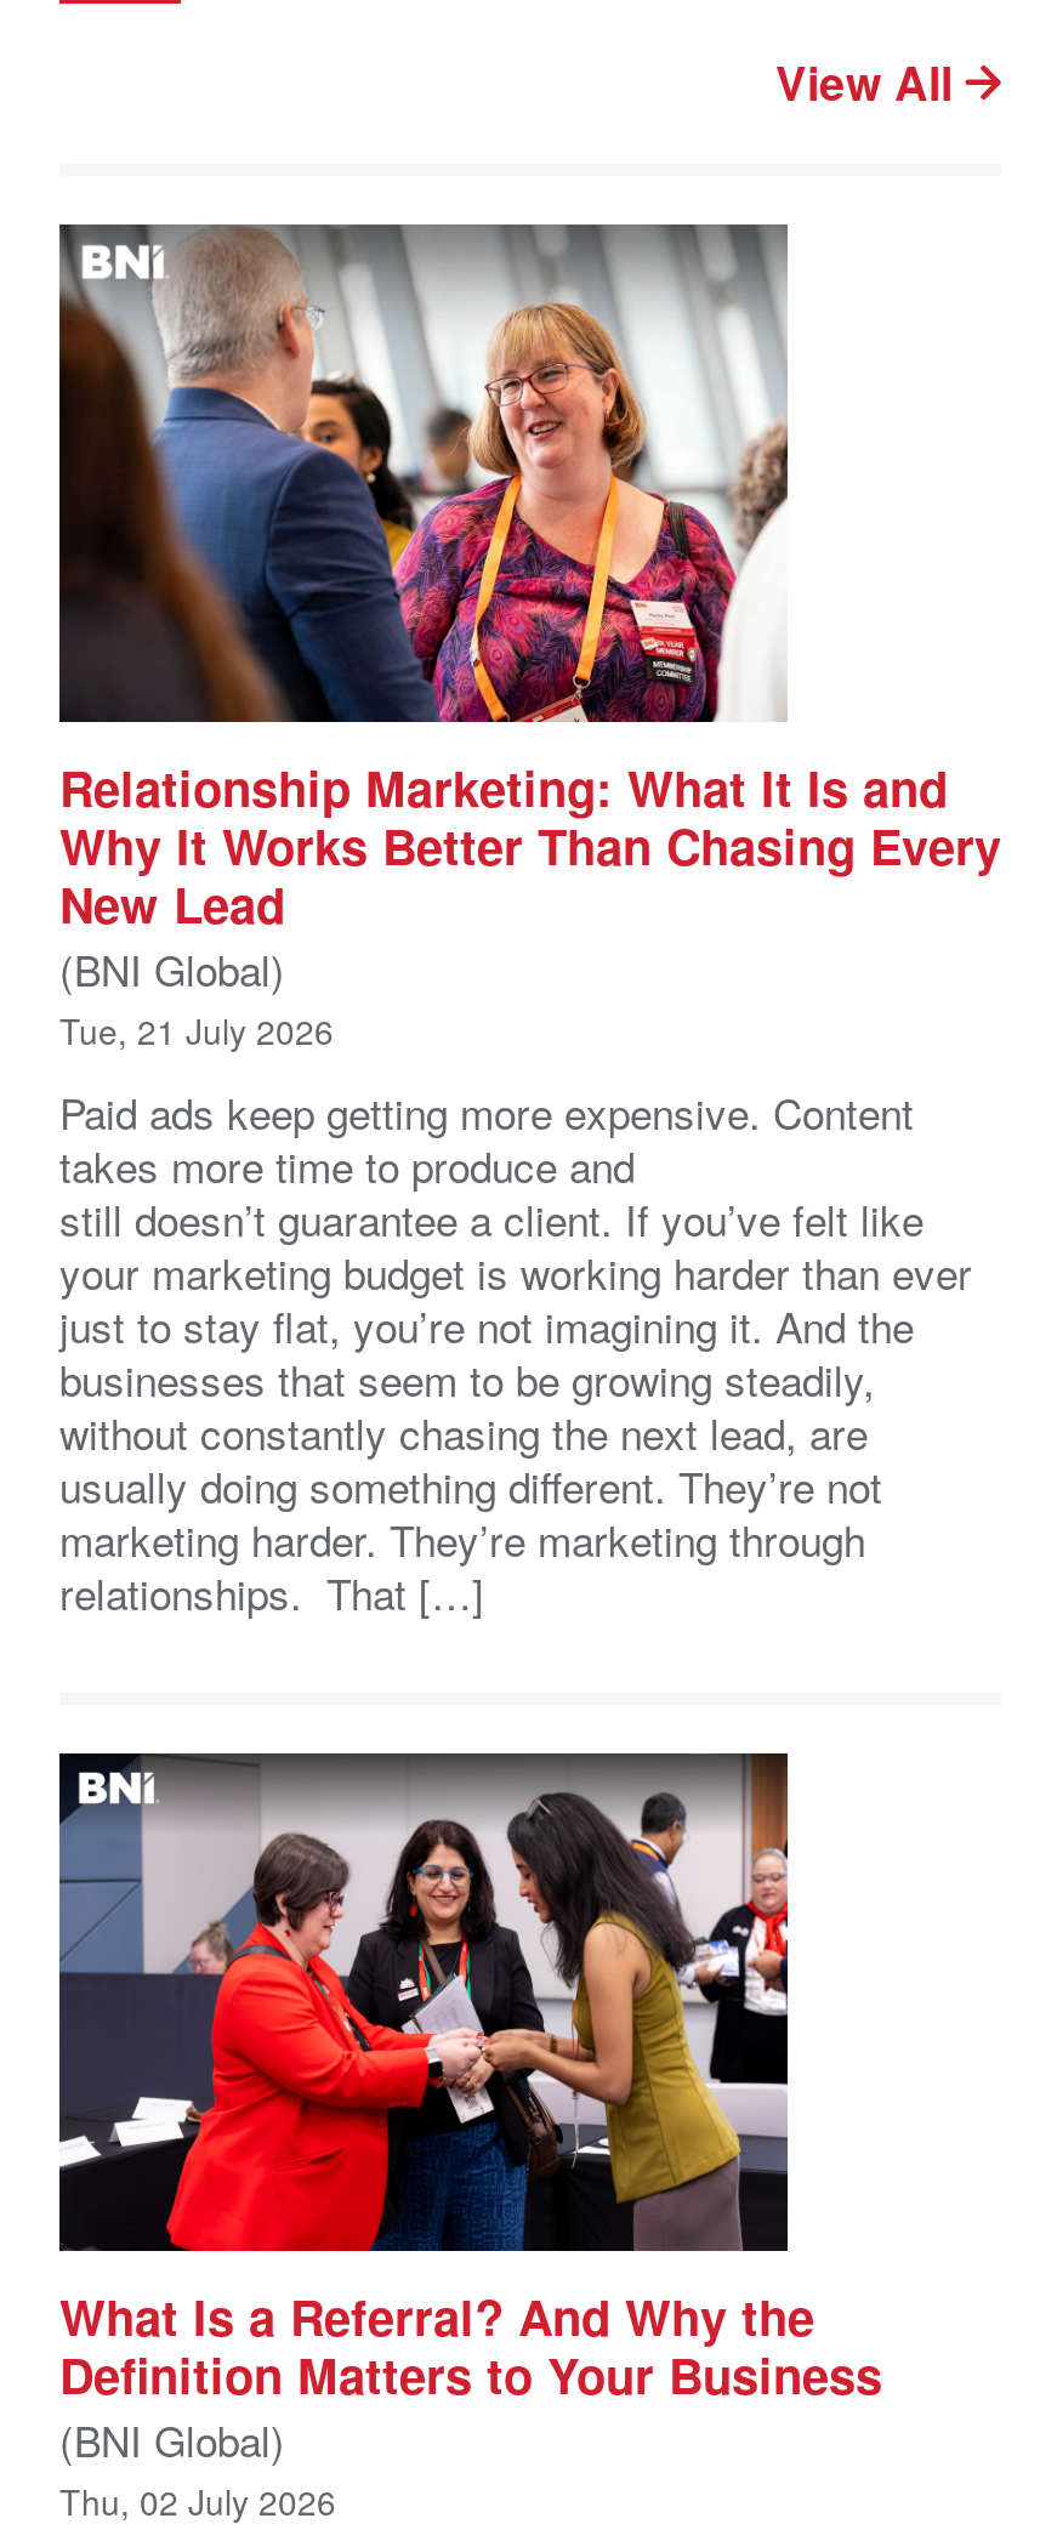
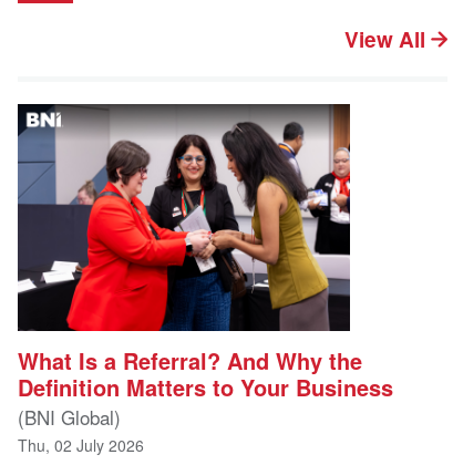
- [image]
- Relationship Marketing: What It Is and
- Why It Works Better Than Chasing Every
- New Lead
- (BNI Global)
- Tue, 21 July 2026
- Paid ads keep getting more expensive. Content
- takes more time to produce and
- still doesn’t guarantee a client. If you’ve felt like
- your marketing budget is working harder than ever
- just to stay flat, you’re not imagining it. And the
- businesses that seem to be growing steadily,
- without constantly chasing the next lead, are
- usually doing something different. They’re not
- marketing harder. They’re marketing through
- relationships. That […]
